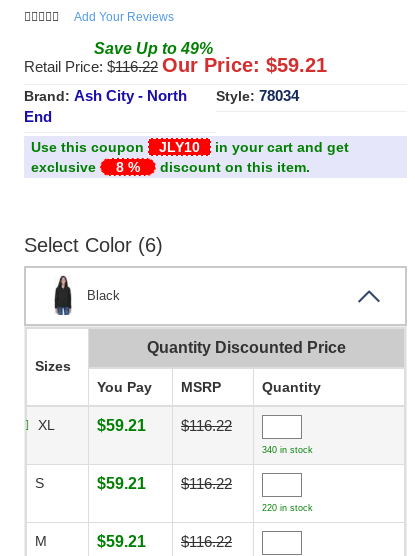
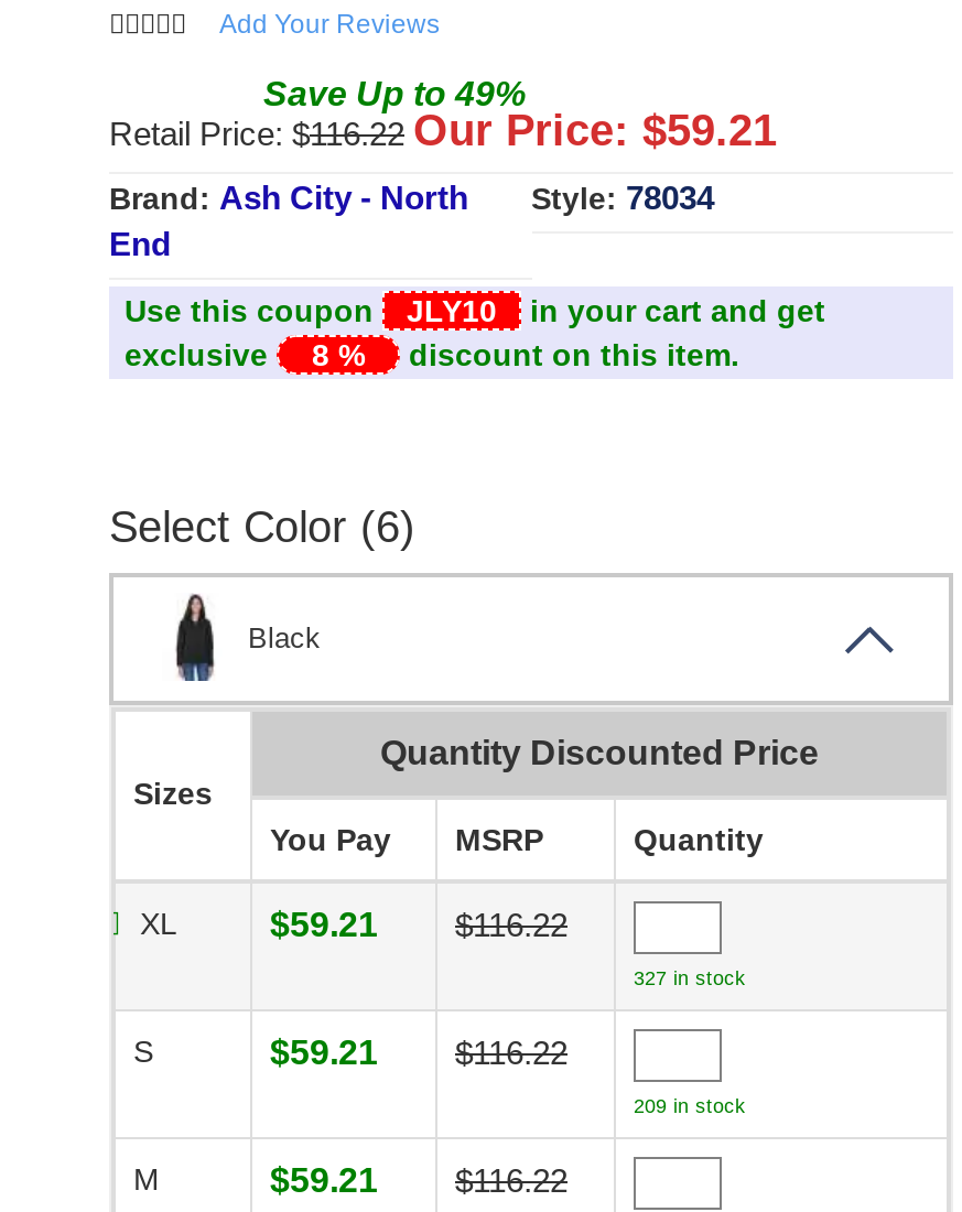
- 340 in stock
+ 327 in stock

- 220 in stock
+ 209 in stock
